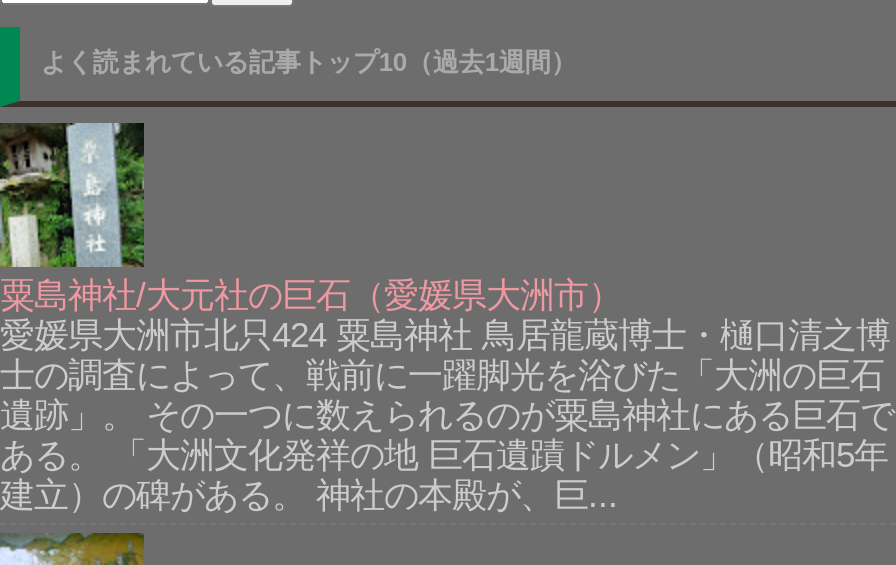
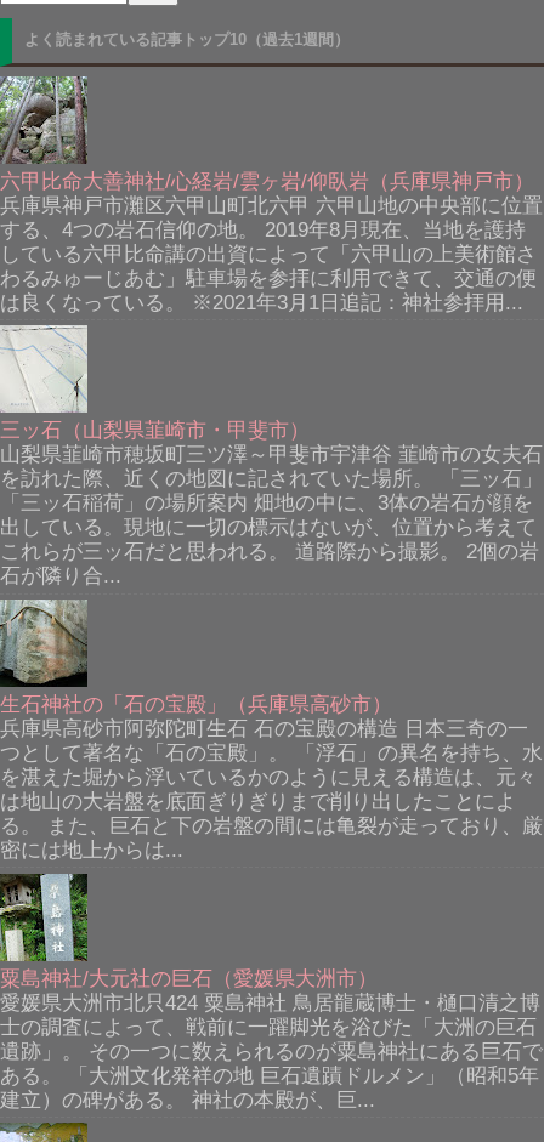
+ [image]
+ 六甲比命大善神社/心経岩/雲ヶ岩/仰臥岩（兵庫県神戸市）
+ 兵庫県神戸市灘区六甲山町北六甲 六甲山地の中央部に位置
+ する、4つの岩石信仰の地。 2019年8月現在、当地を護持
+ している六甲比命講の出資によって「六甲山の上美術館さ
+ わるみゅーじあむ」駐車場を参拝に利用できて、交通の便
+ は良くなっている。 ※2021年3月1日追記：神社参拝用...

+ [image]
+ 三ッ石（山梨県韮崎市・甲斐市）
+ 山梨県韮崎市穂坂町三ツ澤～甲斐市宇津谷 韮崎市の女夫石
+ を訪れた際、近くの地図に記されていた場所。 「三ッ石」
+ 「三ッ石稲荷」の場所案内 畑地の中に、3体の岩石が顔を
+ 出している。現地に一切の標示はないが、位置から考えて
+ これらが三ッ石だと思われる。 道路際から撮影。 2個の岩
+ 石が隣り合...

+ [image]
+ 生石神社の「石の宝殿」（兵庫県高砂市）
+ 兵庫県高砂市阿弥陀町生石 石の宝殿の構造 日本三奇の一
+ つとして著名な「石の宝殿」。 「浮石」の異名を持ち、水
+ を湛えた堀から浮いているかのように見える構造は、元々
+ は地山の大岩盤を底面ぎりぎりまで削り出したことによ
+ る。 また、巨石と下の岩盤の間には亀裂が走っており、厳
+ 密には地上からは...
